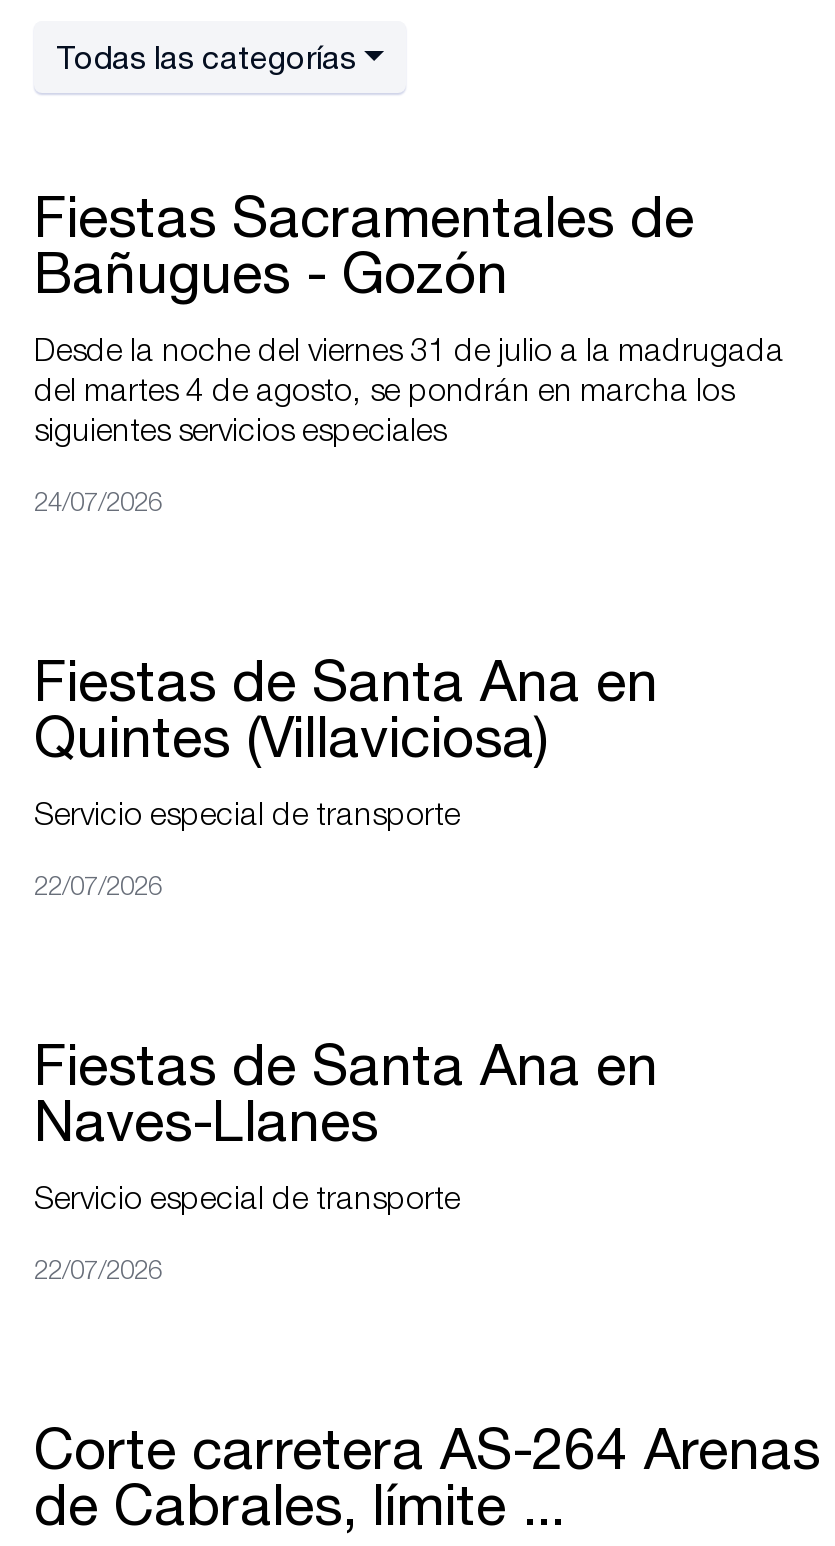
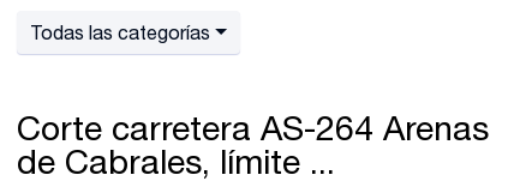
- Fiestas Sacramentales de
- Bañugues - Gozón
- Desde la noche del viernes 31 de julio a la madrugada
- del martes 4 de agosto, se pondrán en marcha los
- siguientes servicios especiales
- 24/07/2026
- Fiestas de Santa Ana en
- Quintes (Villaviciosa)
- Servicio especial de transporte
- 22/07/2026
- Fiestas de Santa Ana en
- Naves-Llanes
- Servicio especial de transporte
- 22/07/2026
